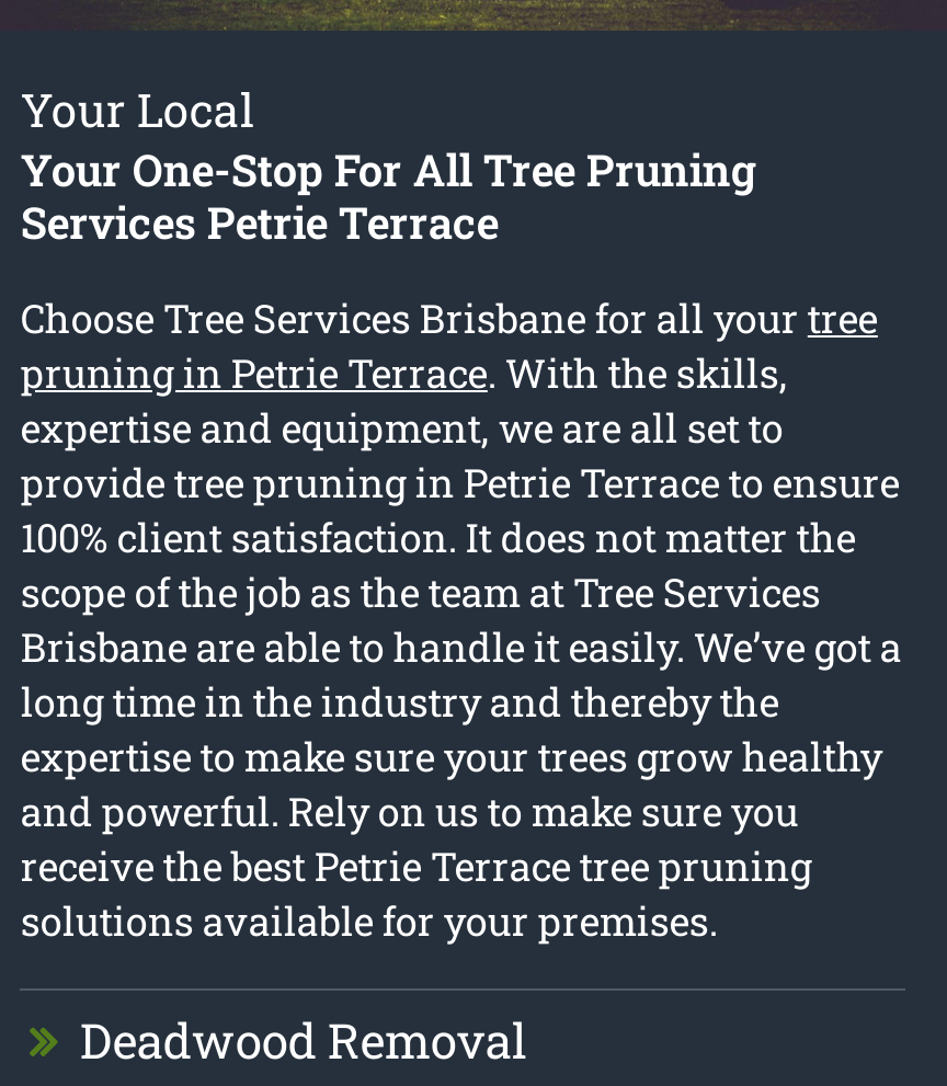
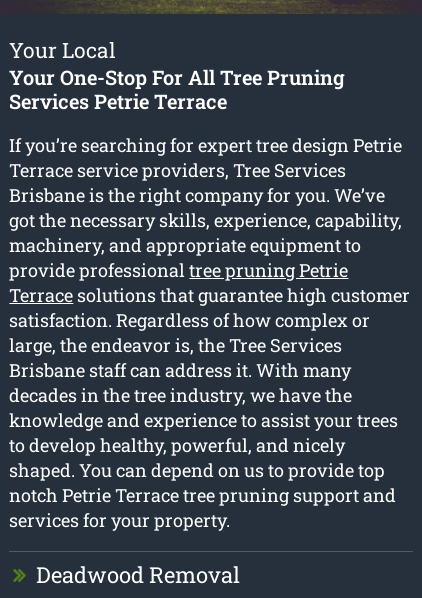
- Choose Tree Services Brisbane for all your tree
- pruning in Petrie Terrace. With the skills,
- expertise and equipment, we are all set to
- provide tree pruning in Petrie Terrace to ensure
- 100% client satisfaction. It does not matter the
- scope of the job as the team at Tree Services
- Brisbane are able to handle it easily. We’ve got a
- long time in the industry and thereby the
- expertise to make sure your trees grow healthy
- and powerful. Rely on us to make sure you
- receive the best Petrie Terrace tree pruning
- solutions available for your premises.
+ If you’re searching for expert tree design Petrie
+ Terrace service providers, Tree Services
+ Brisbane is the right company for you. We’ve
+ got the necessary skills, experience, capability,
+ machinery, and appropriate equipment to
+ provide professional tree pruning Petrie
+ Terrace solutions that guarantee high customer
+ satisfaction. Regardless of how complex or
+ large, the endeavor is, the Tree Services
+ Brisbane staff can address it. With many
+ decades in the tree industry, we have the
+ knowledge and experience to assist your trees
+ to develop healthy, powerful, and nicely
+ shaped. You can depend on us to provide top
+ notch Petrie Terrace tree pruning support and
+ services for your property.
